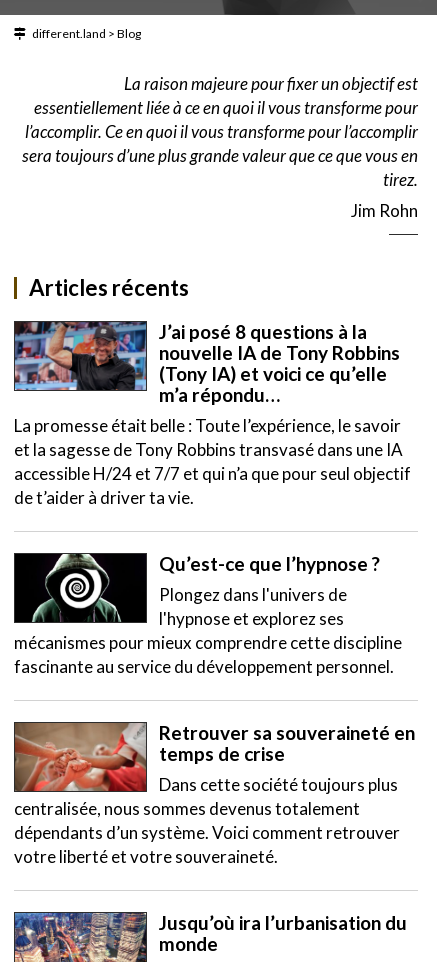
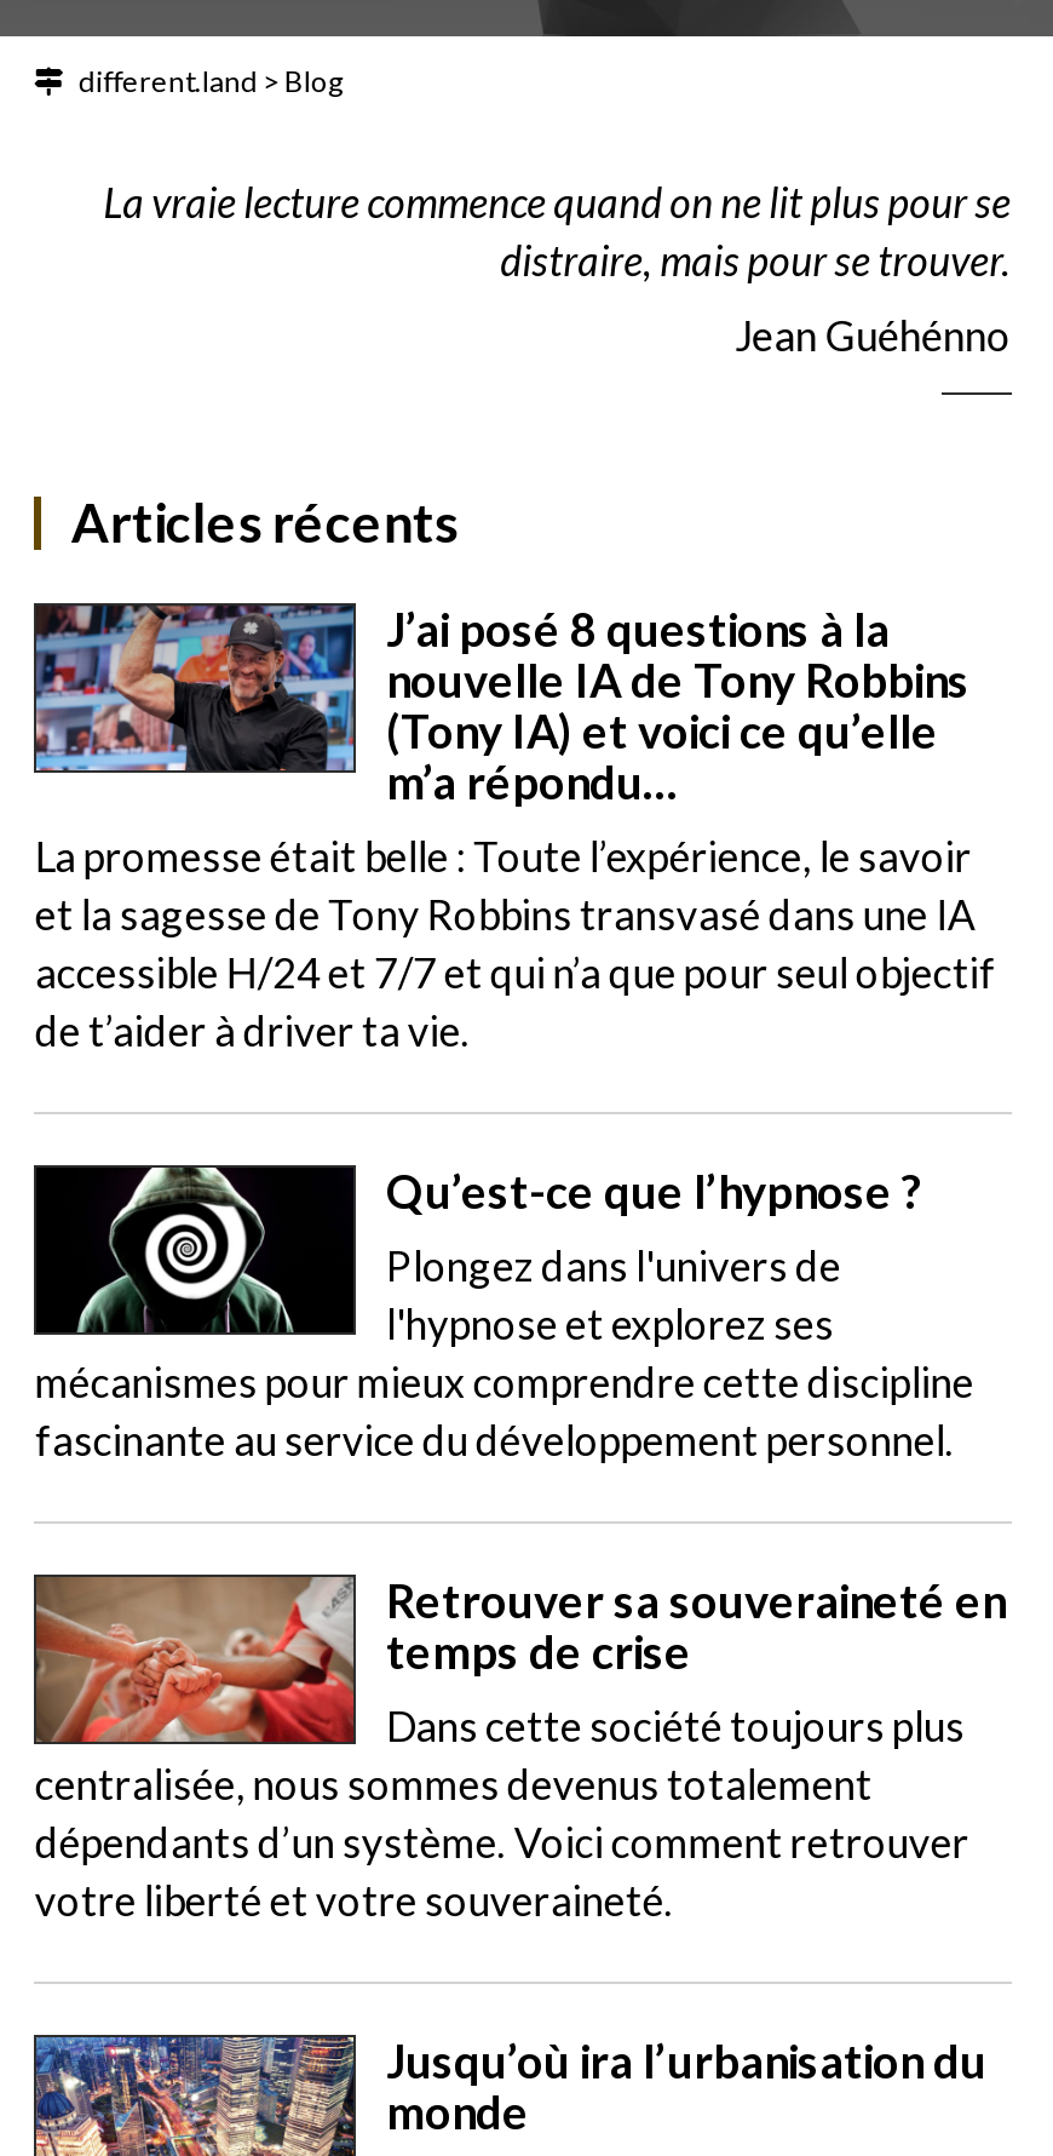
- La raison majeure pour fixer un objectif est
- essentiellement liée à ce en quoi il vous transforme pour
- l’accomplir. Ce en quoi il vous transforme pour l’accomplir
- sera toujours d’une plus grande valeur que ce que vous en
- tirez.
+ La vraie lecture commence quand on ne lit plus pour se
+ distraire, mais pour se trouver.

- Jim Rohn
+ Jean Guéhénno
